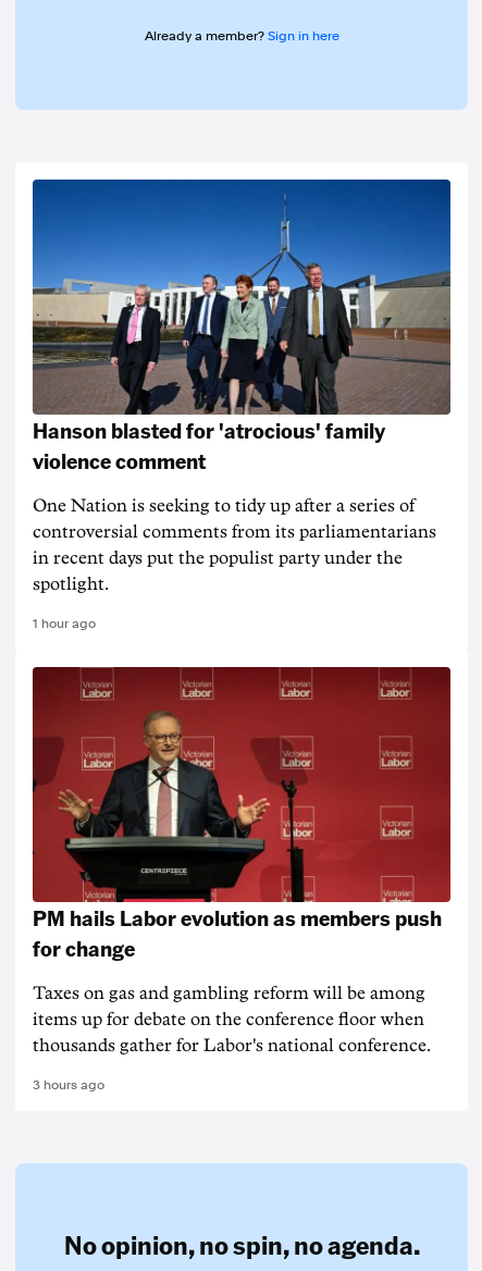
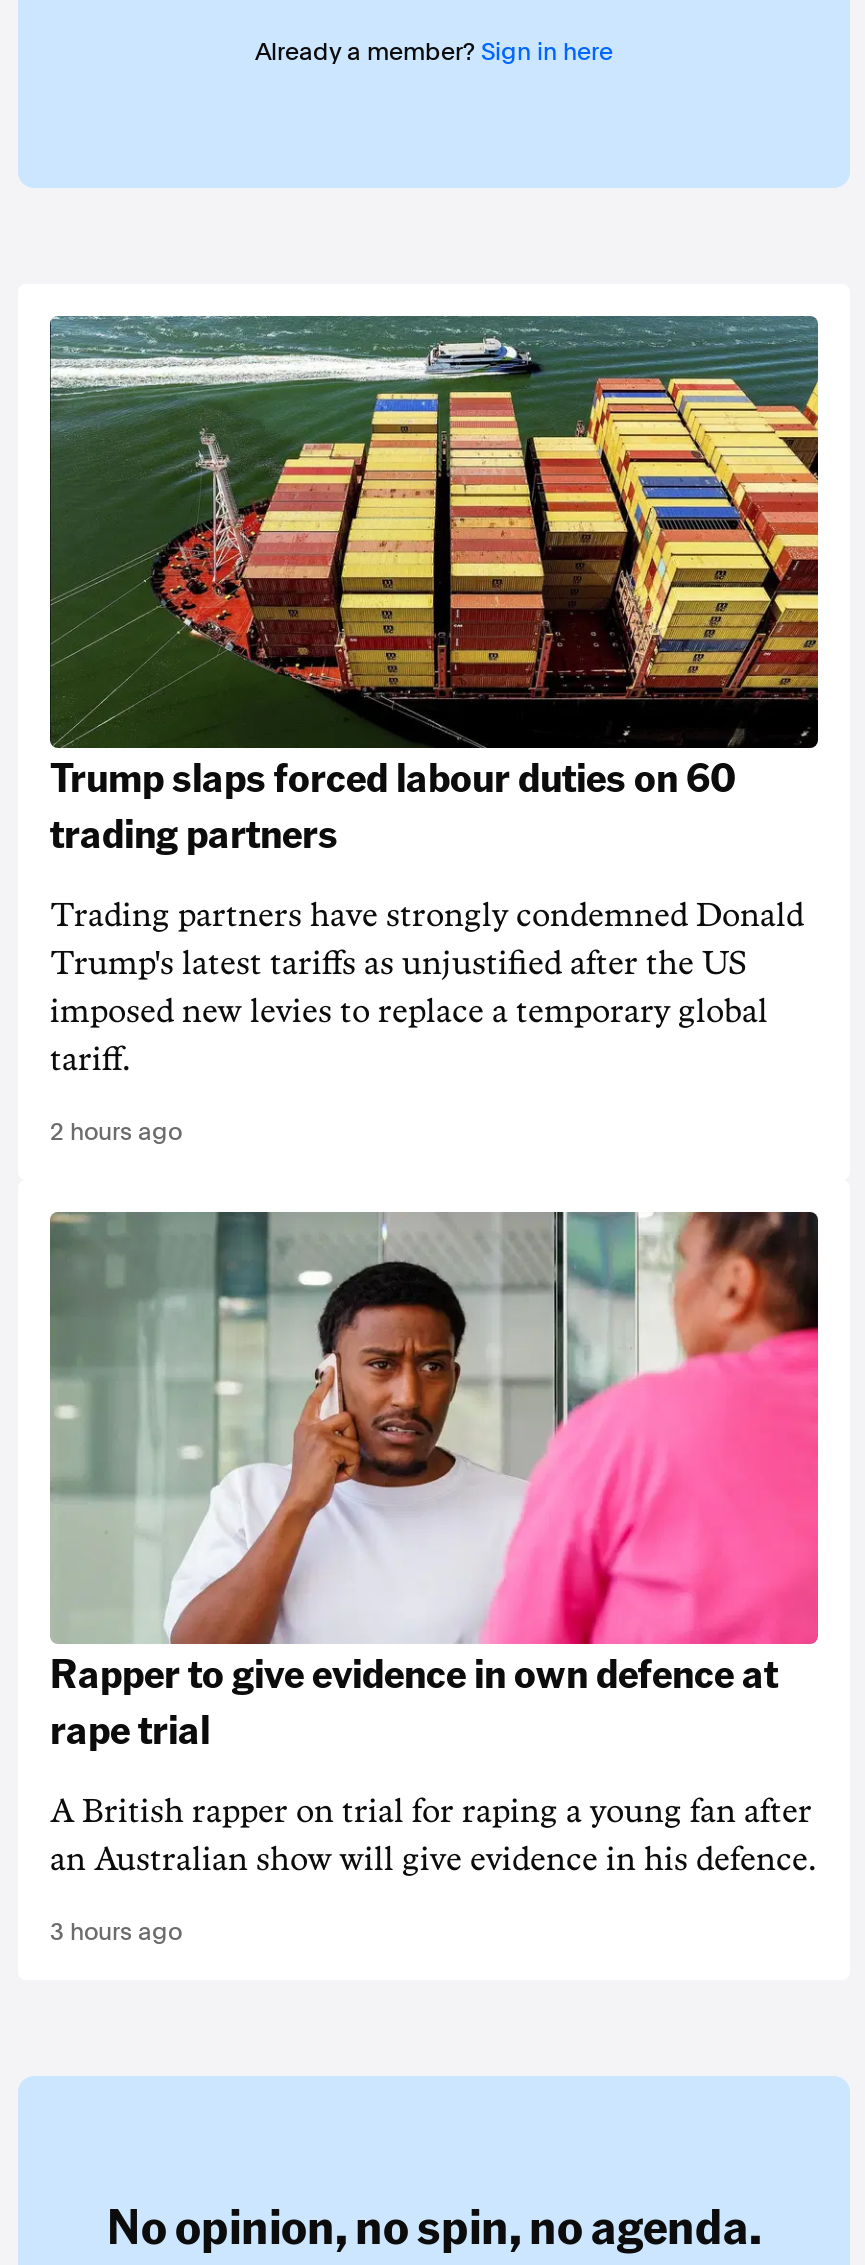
- [image]
- Hanson blasted for 'atrocious' family
- violence comment
- One Nation is seeking to tidy up after a series of
- controversial comments from its parliamentarians
- in recent days put the populist party under the
- spotlight.
- 1 hour ago
+ [image]
+ Trump slaps forced labour duties on 60
+ trading partners
+ Trading partners have strongly condemned Donald
+ Trump's latest tariffs as unjustified after the US
+ imposed new levies to replace a temporary global
+ tariff.
+ 2 hours ago

- [image]
- PM hails Labor evolution as members push
- for change
- Taxes on gas and gambling reform will be among
- items up for debate on the conference floor when
- thousands gather for Labor's national conference.
+ [image]
+ Rapper to give evidence in own defence at
+ rape trial
+ A British rapper on trial for raping a young fan after
+ an Australian show will give evidence in his defence.
